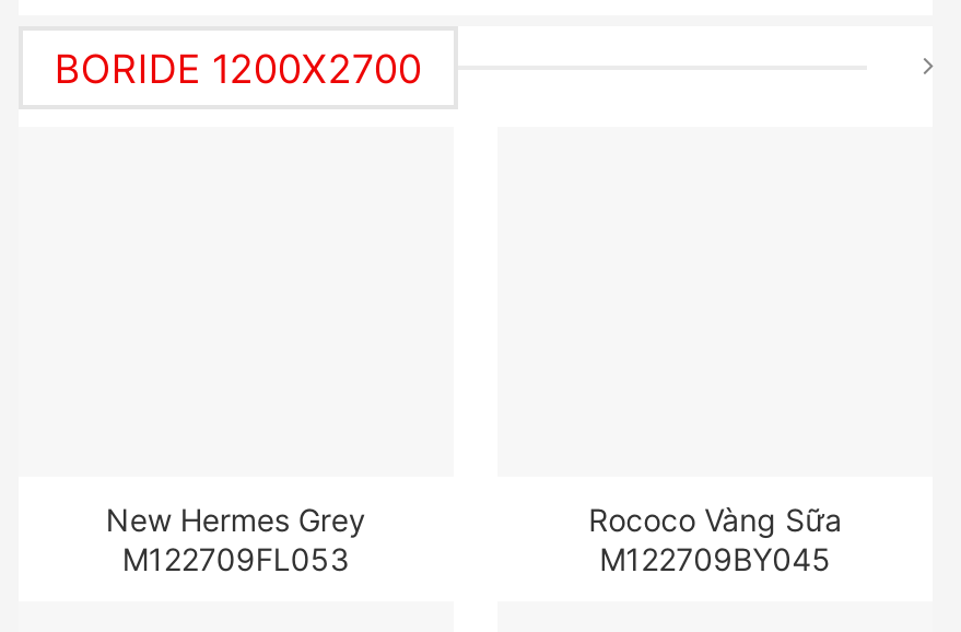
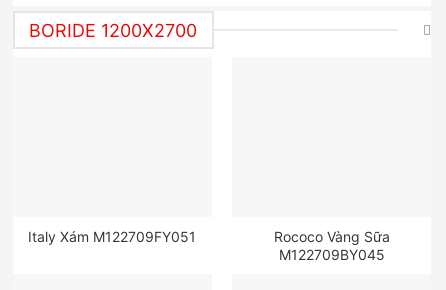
- New Hermes Grey
- M122709FL053
+ Italy Xám M122709FY051
